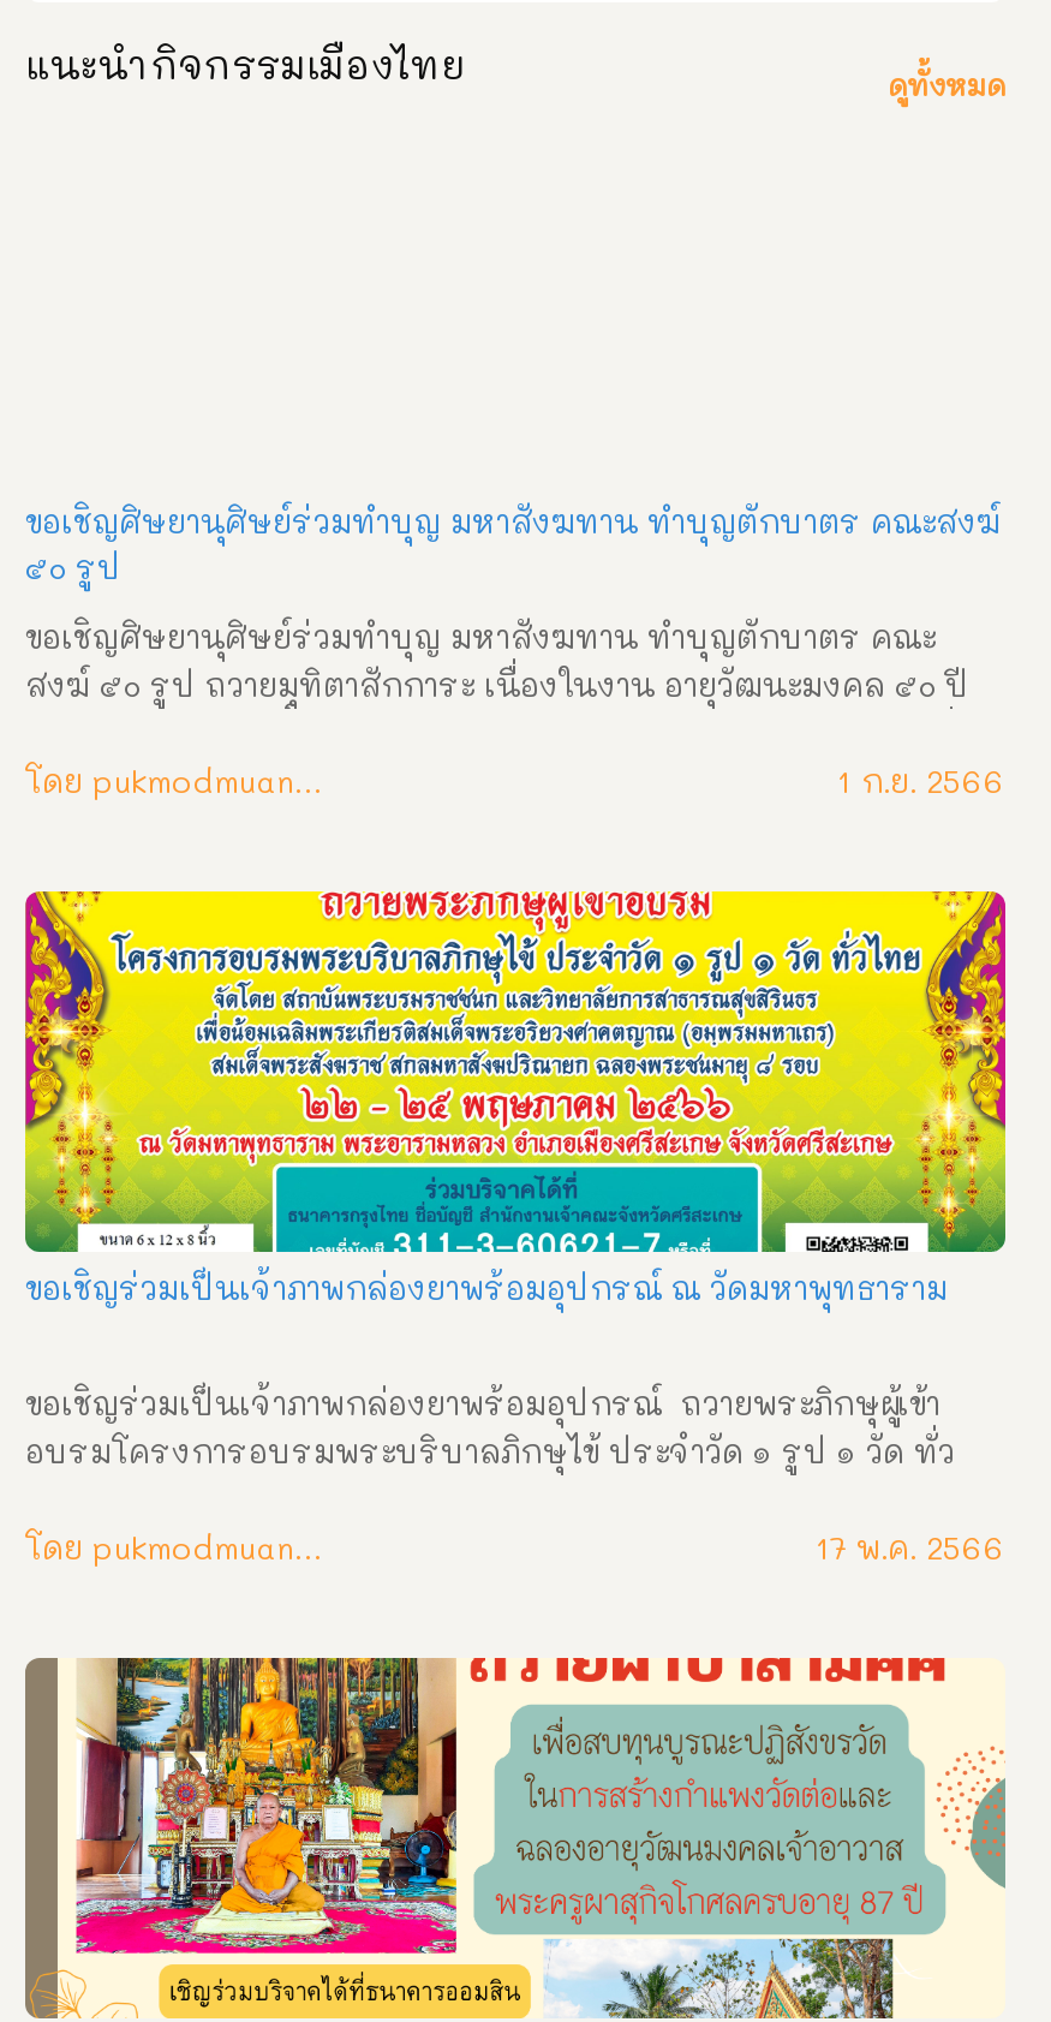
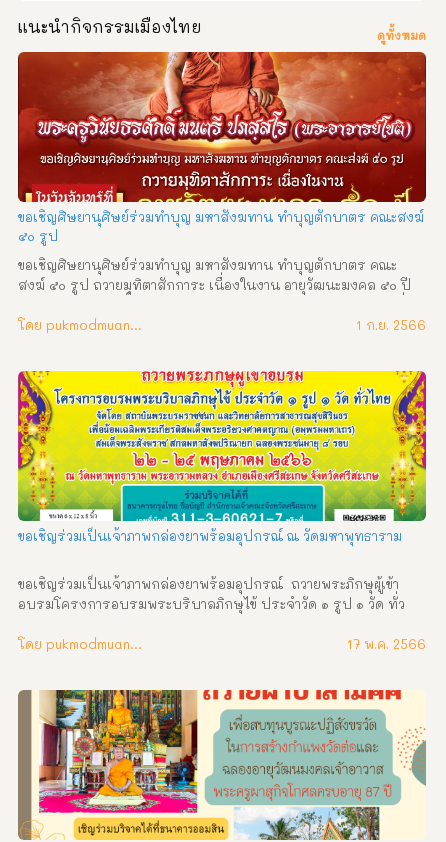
+ [image]
